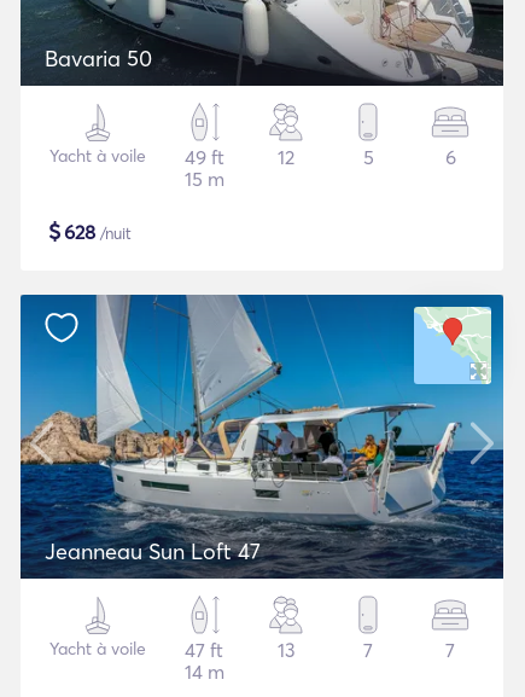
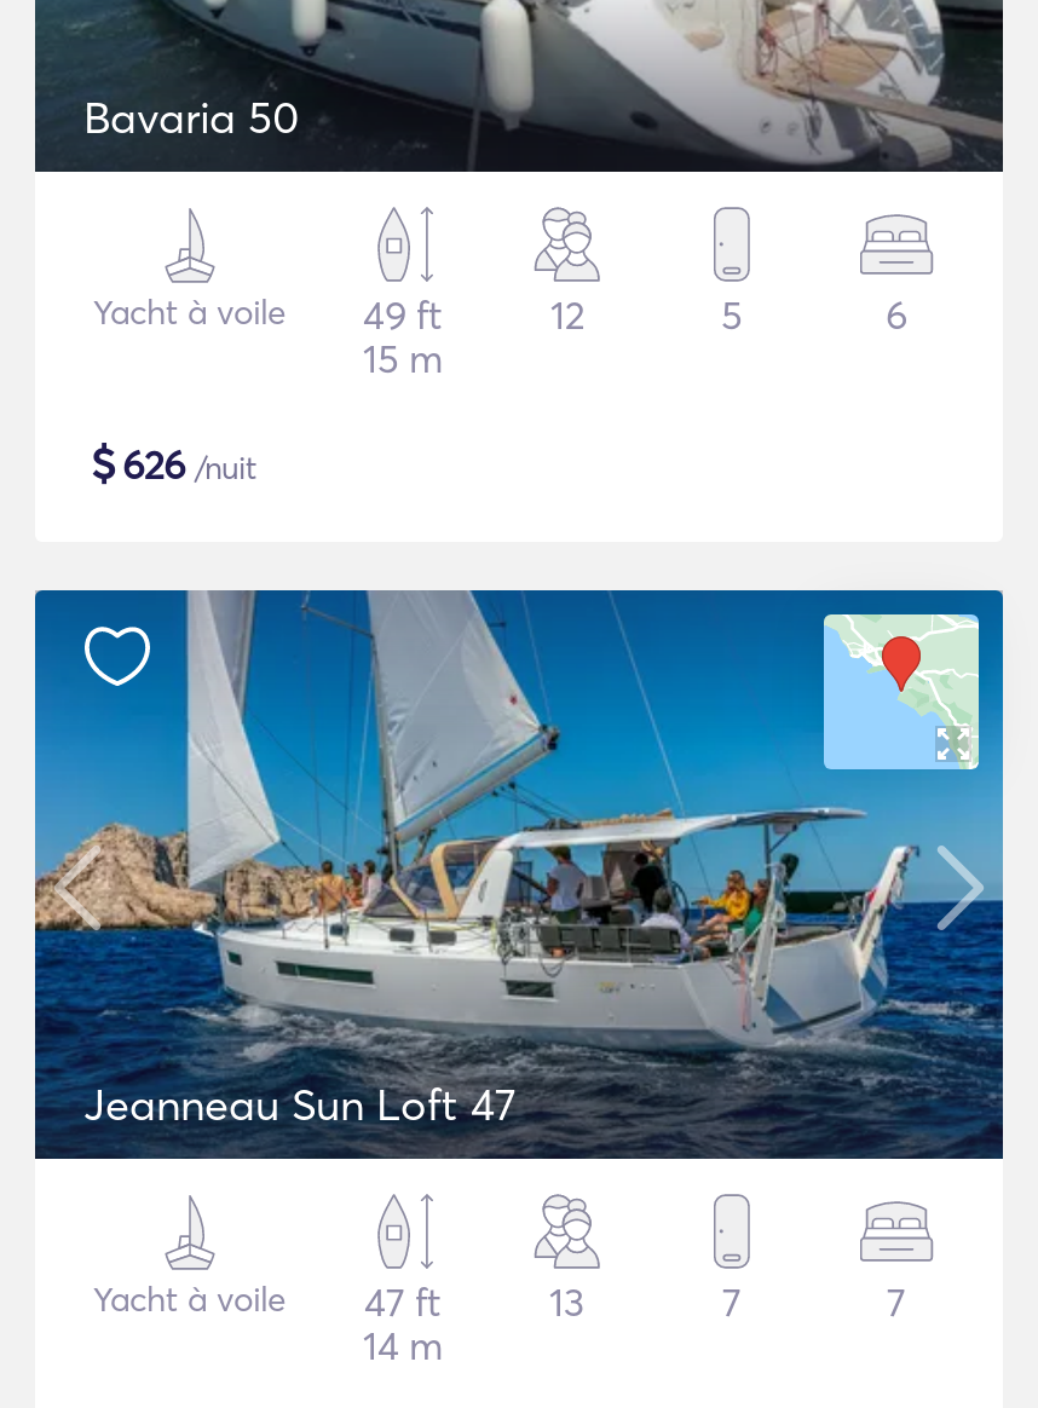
- $628 /nuit
+ $626 /nuit
